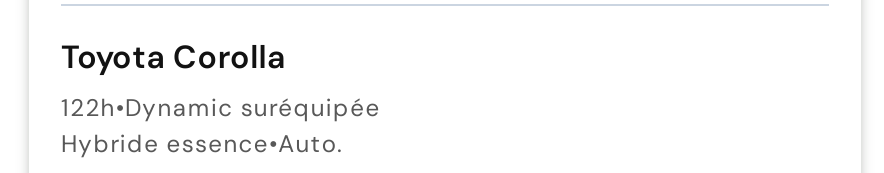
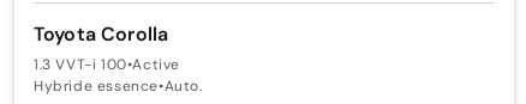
- 122h•Dynamic suréquipée
+ 1.3 VVT-i 100•Active
